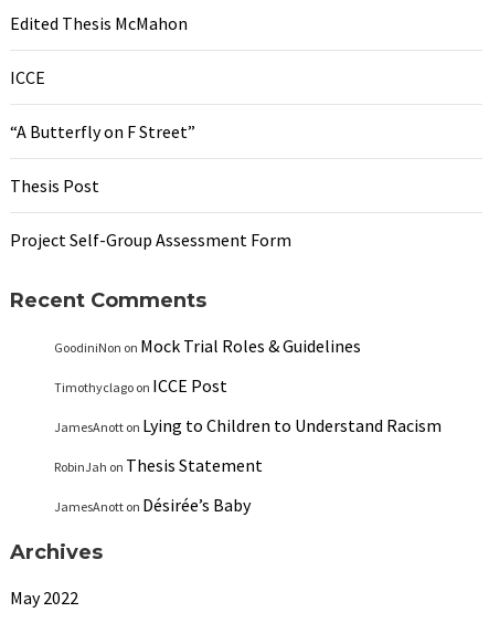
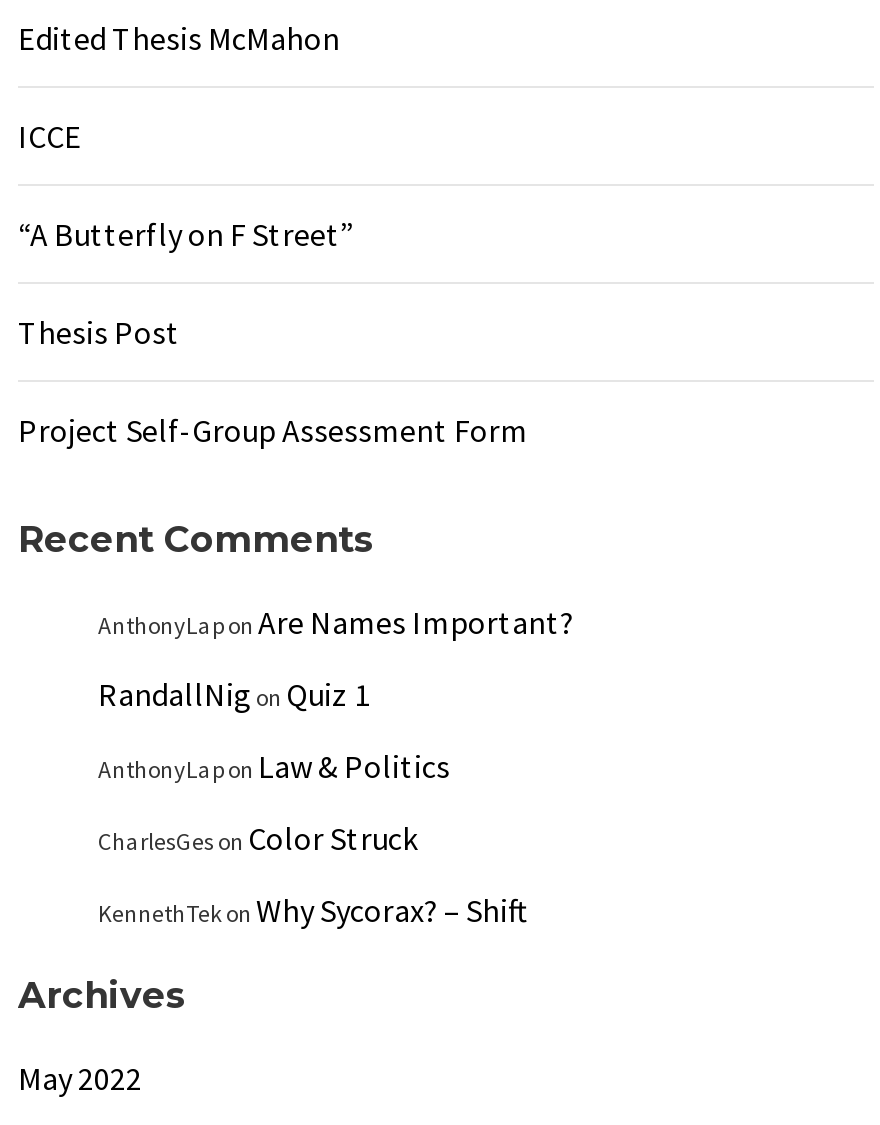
- GoodiniNonon Mock Trial Roles & Guidelines
+ AnthonyLapon Are Names Important?

- Timothyclago on ICCE Post
+ RandallNig on Quiz 1

- JamesAnotton Lying to Children to Understand Racism
+ AnthonyLapon Law & Politics

- RobinJahon Thesis Statement
+ CharlesGeson Color Struck

- JamesAnotton Désirée’s Baby
+ KennethTekon Why Sycorax? – Shift
